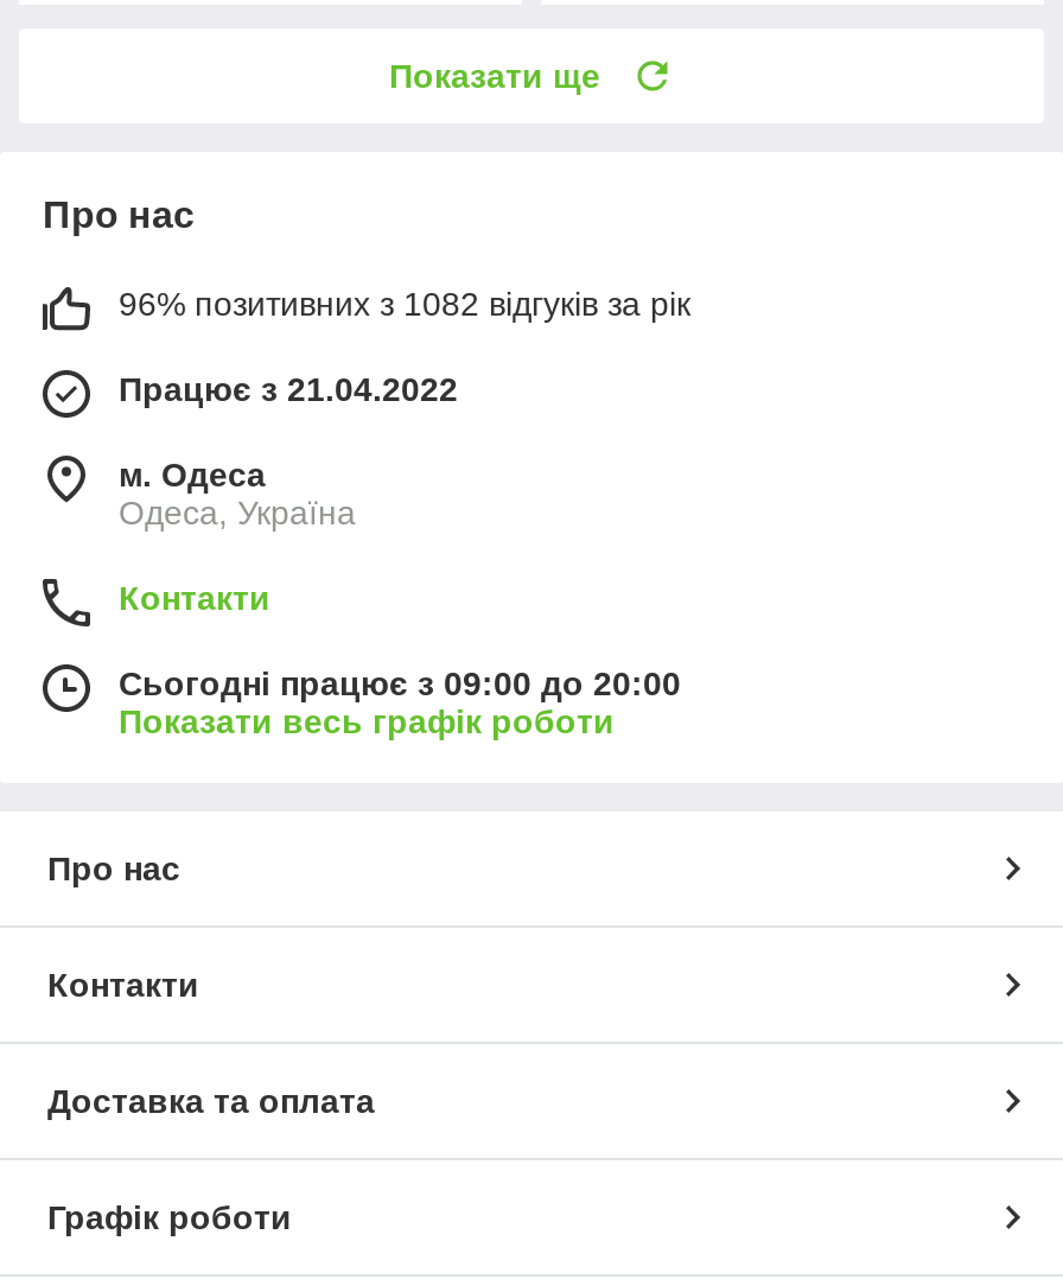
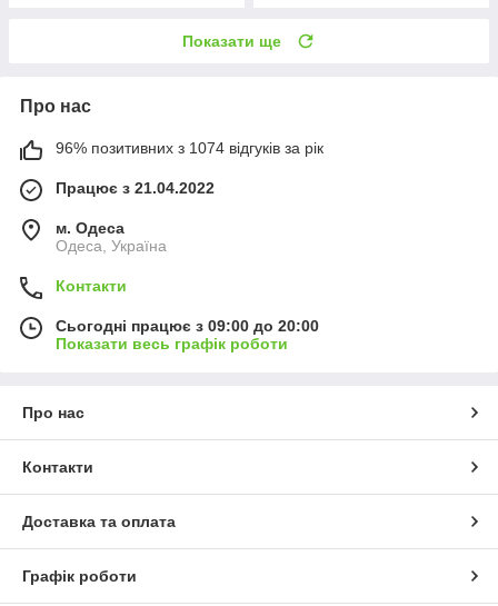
- 96% позитивних з 1082 відгуків за рік
+ 96% позитивних з 1074 відгуків за рік
